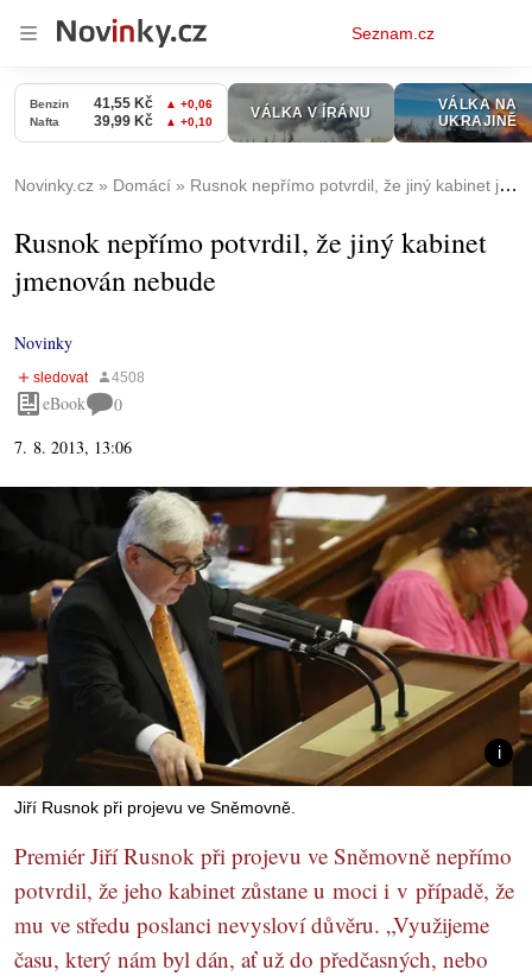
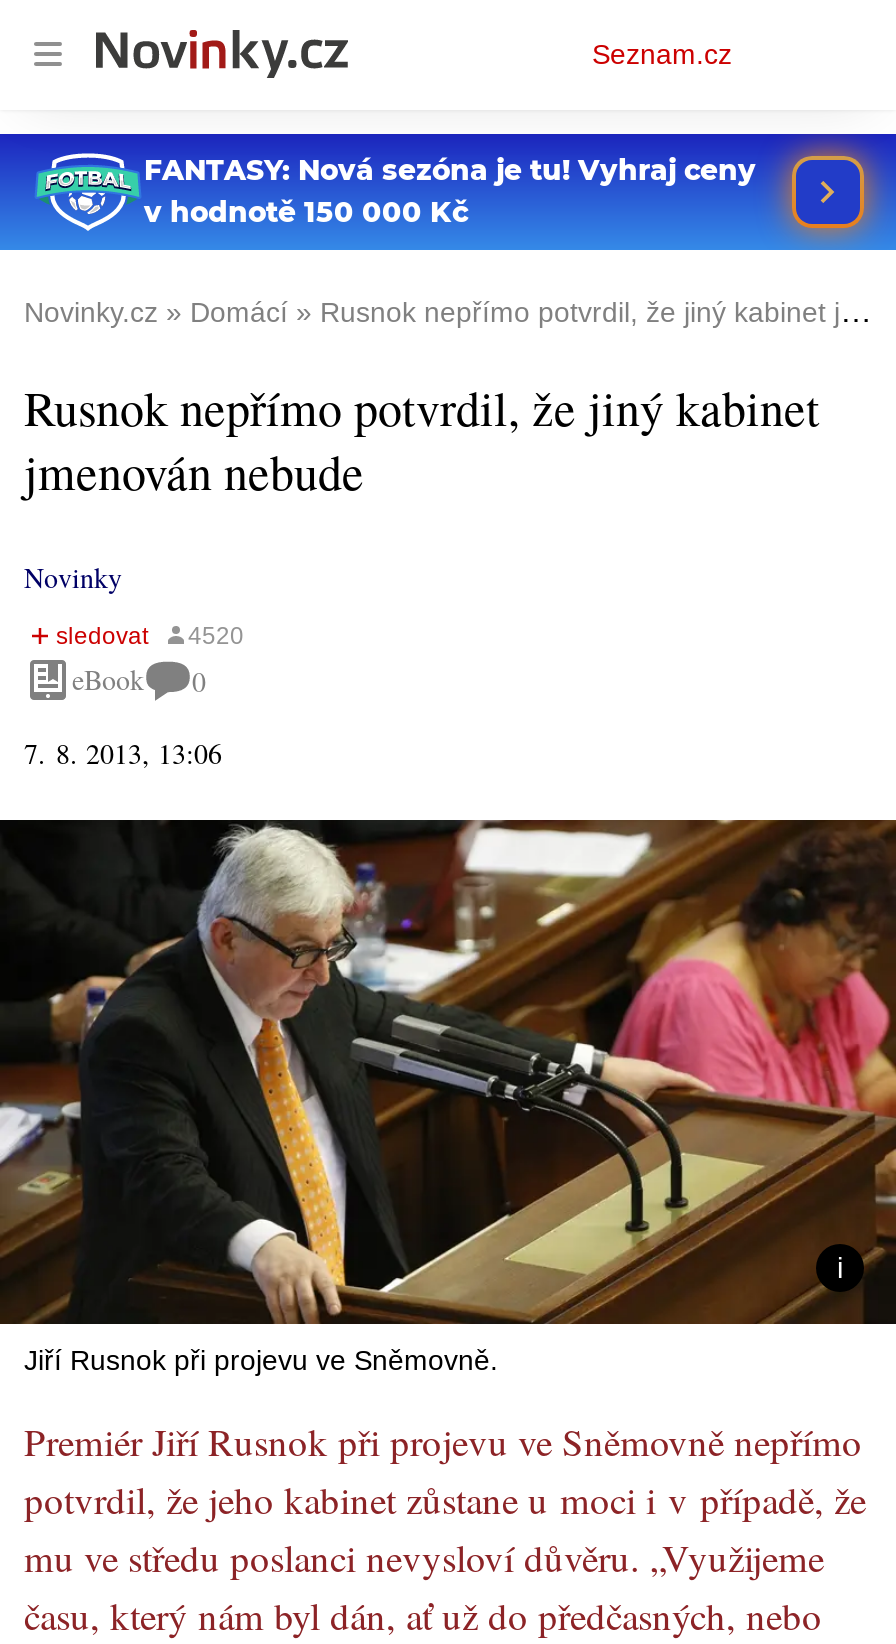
- [image]
+ [image]
